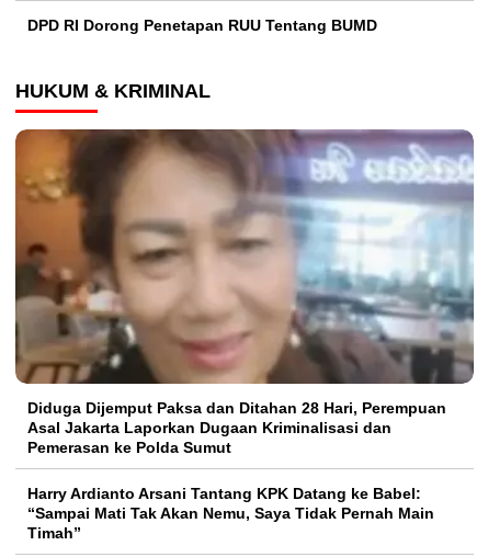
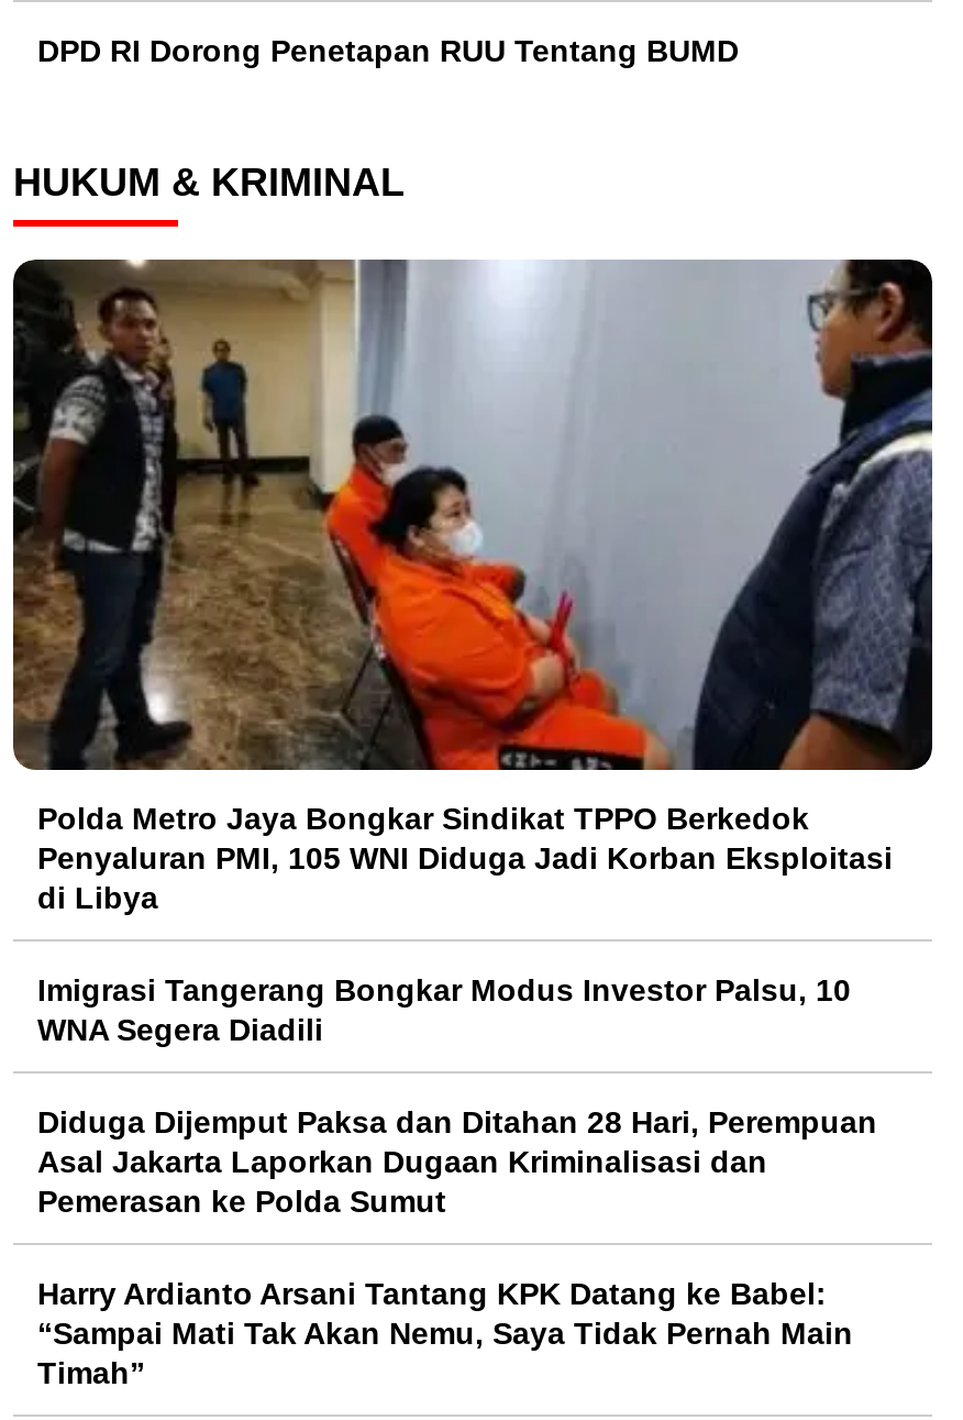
+ Polda Metro Jaya Bongkar Sindikat TPPO Berkedok
+ Penyaluran PMI, 105 WNI Diduga Jadi Korban Eksploitasi
+ di Libya
+ Imigrasi Tangerang Bongkar Modus Investor Palsu, 10
+ WNA Segera Diadili

- [image]
+ [image]
